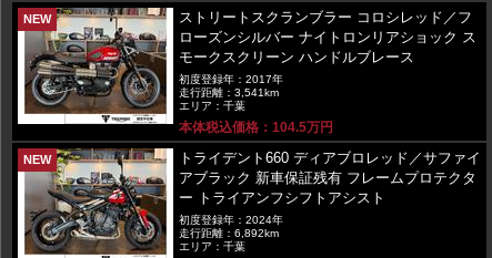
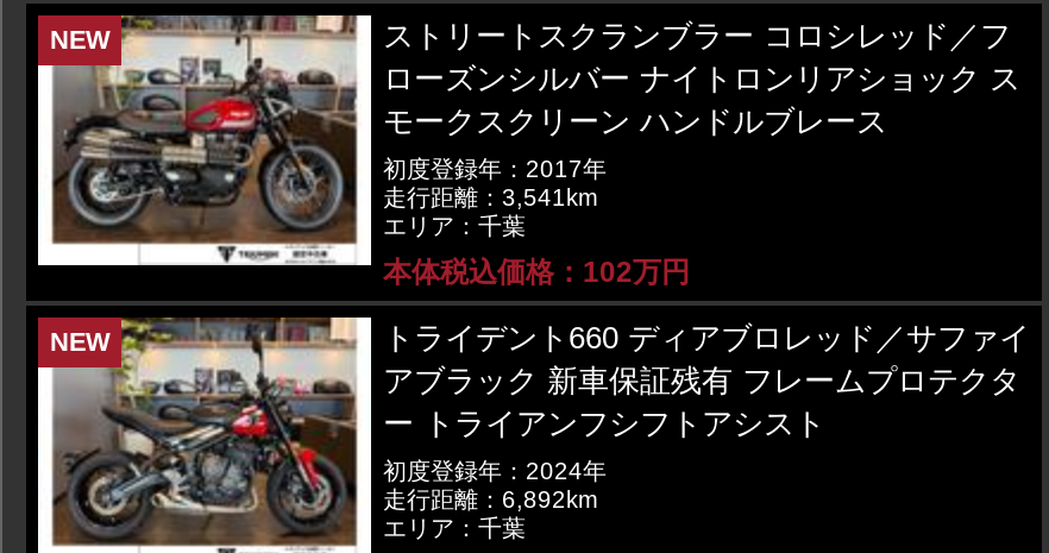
- 本体税込価格：104.5万円
+ 本体税込価格：102万円
